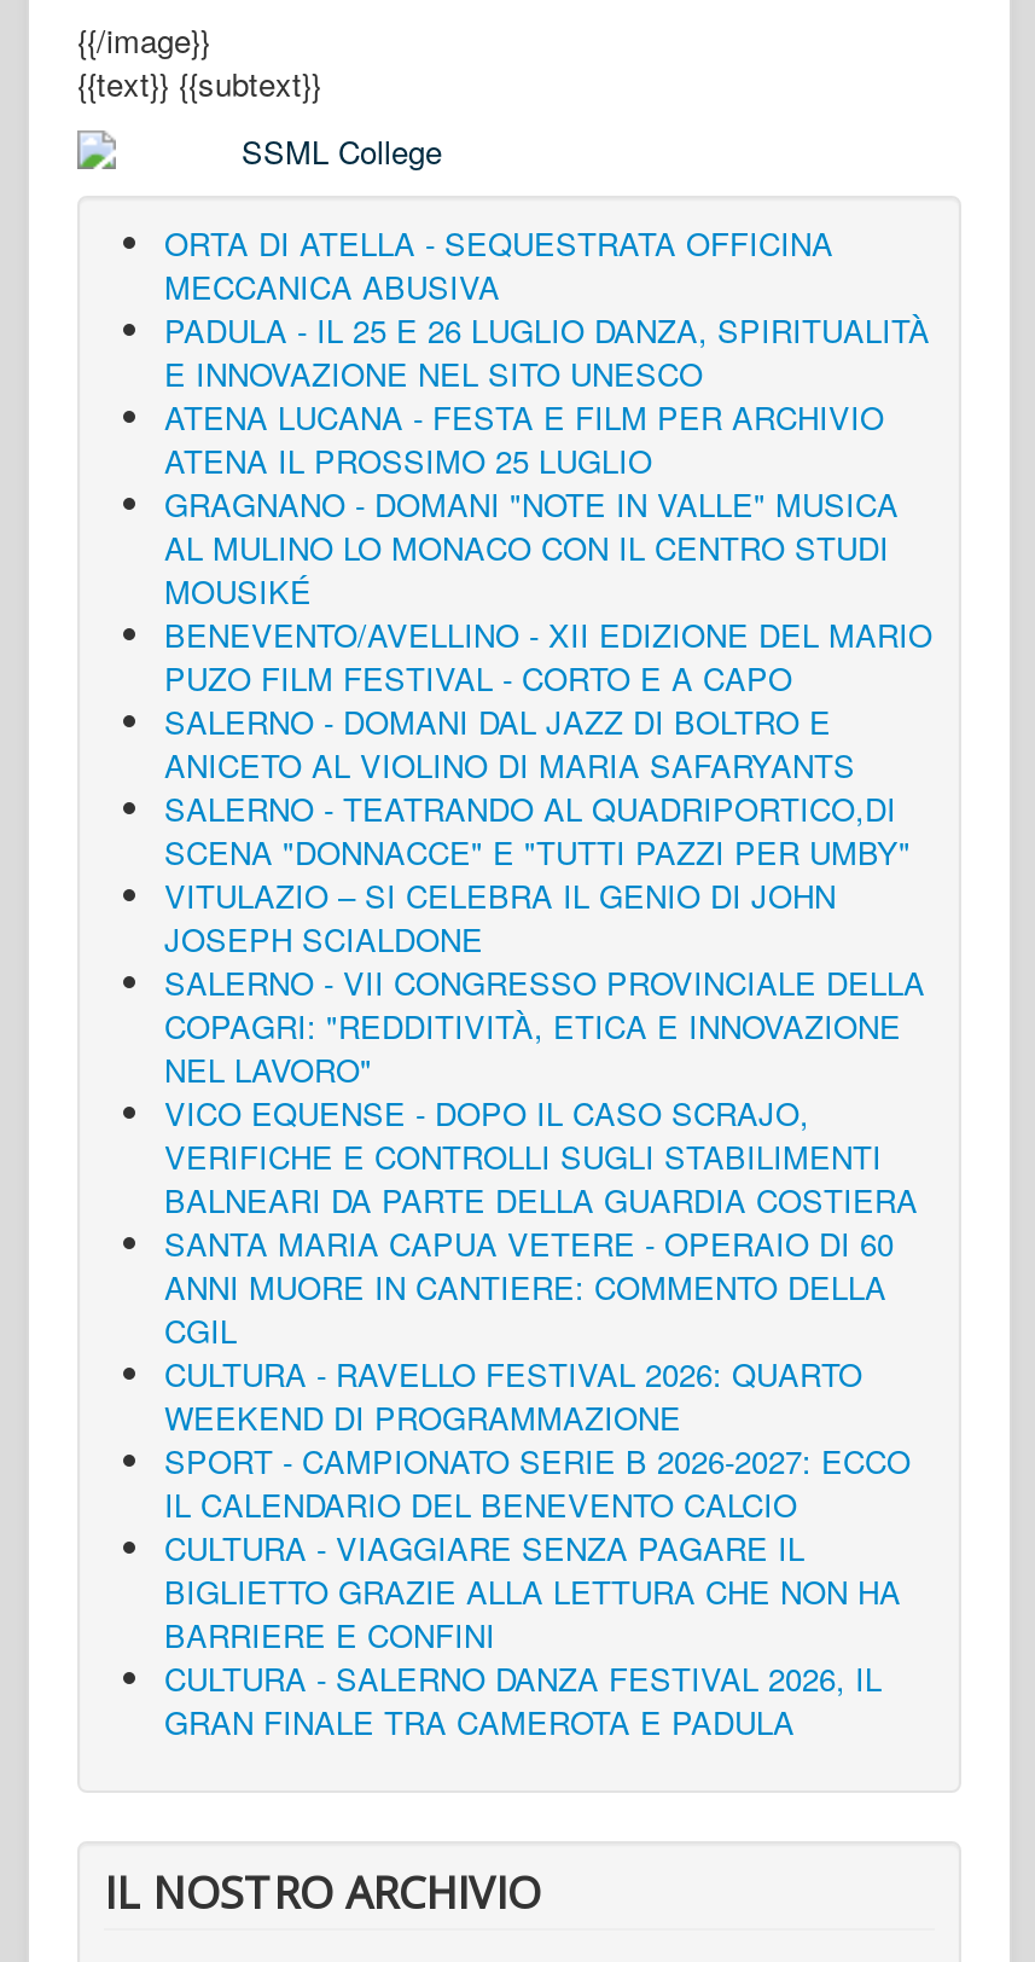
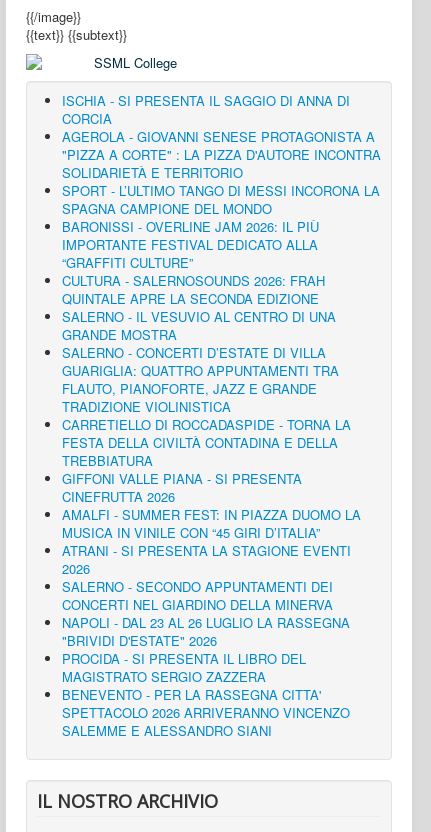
- ORTA DI ATELLA - SEQUESTRATA OFFICINA
- MECCANICA ABUSIVA
- PADULA - IL 25 E 26 LUGLIO DANZA, SPIRITUALITÀ
- E INNOVAZIONE NEL SITO UNESCO
- ATENA LUCANA - FESTA E FILM PER ARCHIVIO
- ATENA IL PROSSIMO 25 LUGLIO
- GRAGNANO - DOMANI "NOTE IN VALLE" MUSICA
- AL MULINO LO MONACO CON IL CENTRO STUDI
- MOUSIKÉ
- BENEVENTO/AVELLINO - XII EDIZIONE DEL MARIO
- PUZO FILM FESTIVAL - CORTO E A CAPO
- SALERNO - DOMANI DAL JAZZ DI BOLTRO E
- ANICETO AL VIOLINO DI MARIA SAFARYANTS
- SALERNO - TEATRANDO AL QUADRIPORTICO,DI
- SCENA "DONNACCE" E "TUTTI PAZZI PER UMBY"
- VITULAZIO – SI CELEBRA IL GENIO DI JOHN
- JOSEPH SCIALDONE
- SALERNO - VII CONGRESSO PROVINCIALE DELLA
- COPAGRI: "REDDITIVITÀ, ETICA E INNOVAZIONE
- NEL LAVORO"
- VICO EQUENSE - DOPO IL CASO SCRAJO,
- VERIFICHE E CONTROLLI SUGLI STABILIMENTI
- BALNEARI DA PARTE DELLA GUARDIA COSTIERA
- SANTA MARIA CAPUA VETERE - OPERAIO DI 60
- ANNI MUORE IN CANTIERE: COMMENTO DELLA
- CGIL
- CULTURA - RAVELLO FESTIVAL 2026: QUARTO
- WEEKEND DI PROGRAMMAZIONE
- SPORT - CAMPIONATO SERIE B 2026-2027: ECCO
- IL CALENDARIO DEL BENEVENTO CALCIO
- CULTURA - VIAGGIARE SENZA PAGARE IL
- BIGLIETTO GRAZIE ALLA LETTURA CHE NON HA
- BARRIERE E CONFINI
- CULTURA - SALERNO DANZA FESTIVAL 2026, IL
- GRAN FINALE TRA CAMEROTA E PADULA
+ ISCHIA - SI PRESENTA IL SAGGIO DI ANNA DI
+ CORCIA
+ AGEROLA - GIOVANNI SENESE PROTAGONISTA A
+ "PIZZA A CORTE" : LA PIZZA D'AUTORE INCONTRA
+ SOLIDARIETÀ E TERRITORIO
+ SPORT - L’ULTIMO TANGO DI MESSI INCORONA LA
+ SPAGNA CAMPIONE DEL MONDO
+ BARONISSI - OVERLINE JAM 2026: IL PIÙ
+ IMPORTANTE FESTIVAL DEDICATO ALLA
+ “GRAFFITI CULTURE”
+ CULTURA - SALERNOSOUNDS 2026: FRAH
+ QUINTALE APRE LA SECONDA EDIZIONE
+ SALERNO - IL VESUVIO AL CENTRO DI UNA
+ GRANDE MOSTRA
+ SALERNO - CONCERTI D’ESTATE DI VILLA
+ GUARIGLIA: QUATTRO APPUNTAMENTI TRA
+ FLAUTO, PIANOFORTE, JAZZ E GRANDE
+ TRADIZIONE VIOLINISTICA
+ CARRETIELLO DI ROCCADASPIDE - TORNA LA
+ FESTA DELLA CIVILTÀ CONTADINA E DELLA
+ TREBBIATURA
+ GIFFONI VALLE PIANA - SI PRESENTA
+ CINEFRUTTA 2026
+ AMALFI - SUMMER FEST: IN PIAZZA DUOMO LA
+ MUSICA IN VINILE CON “45 GIRI D’ITALIA”
+ ATRANI - SI PRESENTA LA STAGIONE EVENTI
+ 2026
+ SALERNO - SECONDO APPUNTAMENTI DEI
+ CONCERTI NEL GIARDINO DELLA MINERVA
+ NAPOLI - DAL 23 AL 26 LUGLIO LA RASSEGNA
+ "BRIVIDI D'ESTATE" 2026
+ PROCIDA - SI PRESENTA IL LIBRO DEL
+ MAGISTRATO SERGIO ZAZZERA
+ BENEVENTO - PER LA RASSEGNA CITTA'
+ SPETTACOLO 2026 ARRIVERANNO VINCENZO
+ SALEMME E ALESSANDRO SIANI
